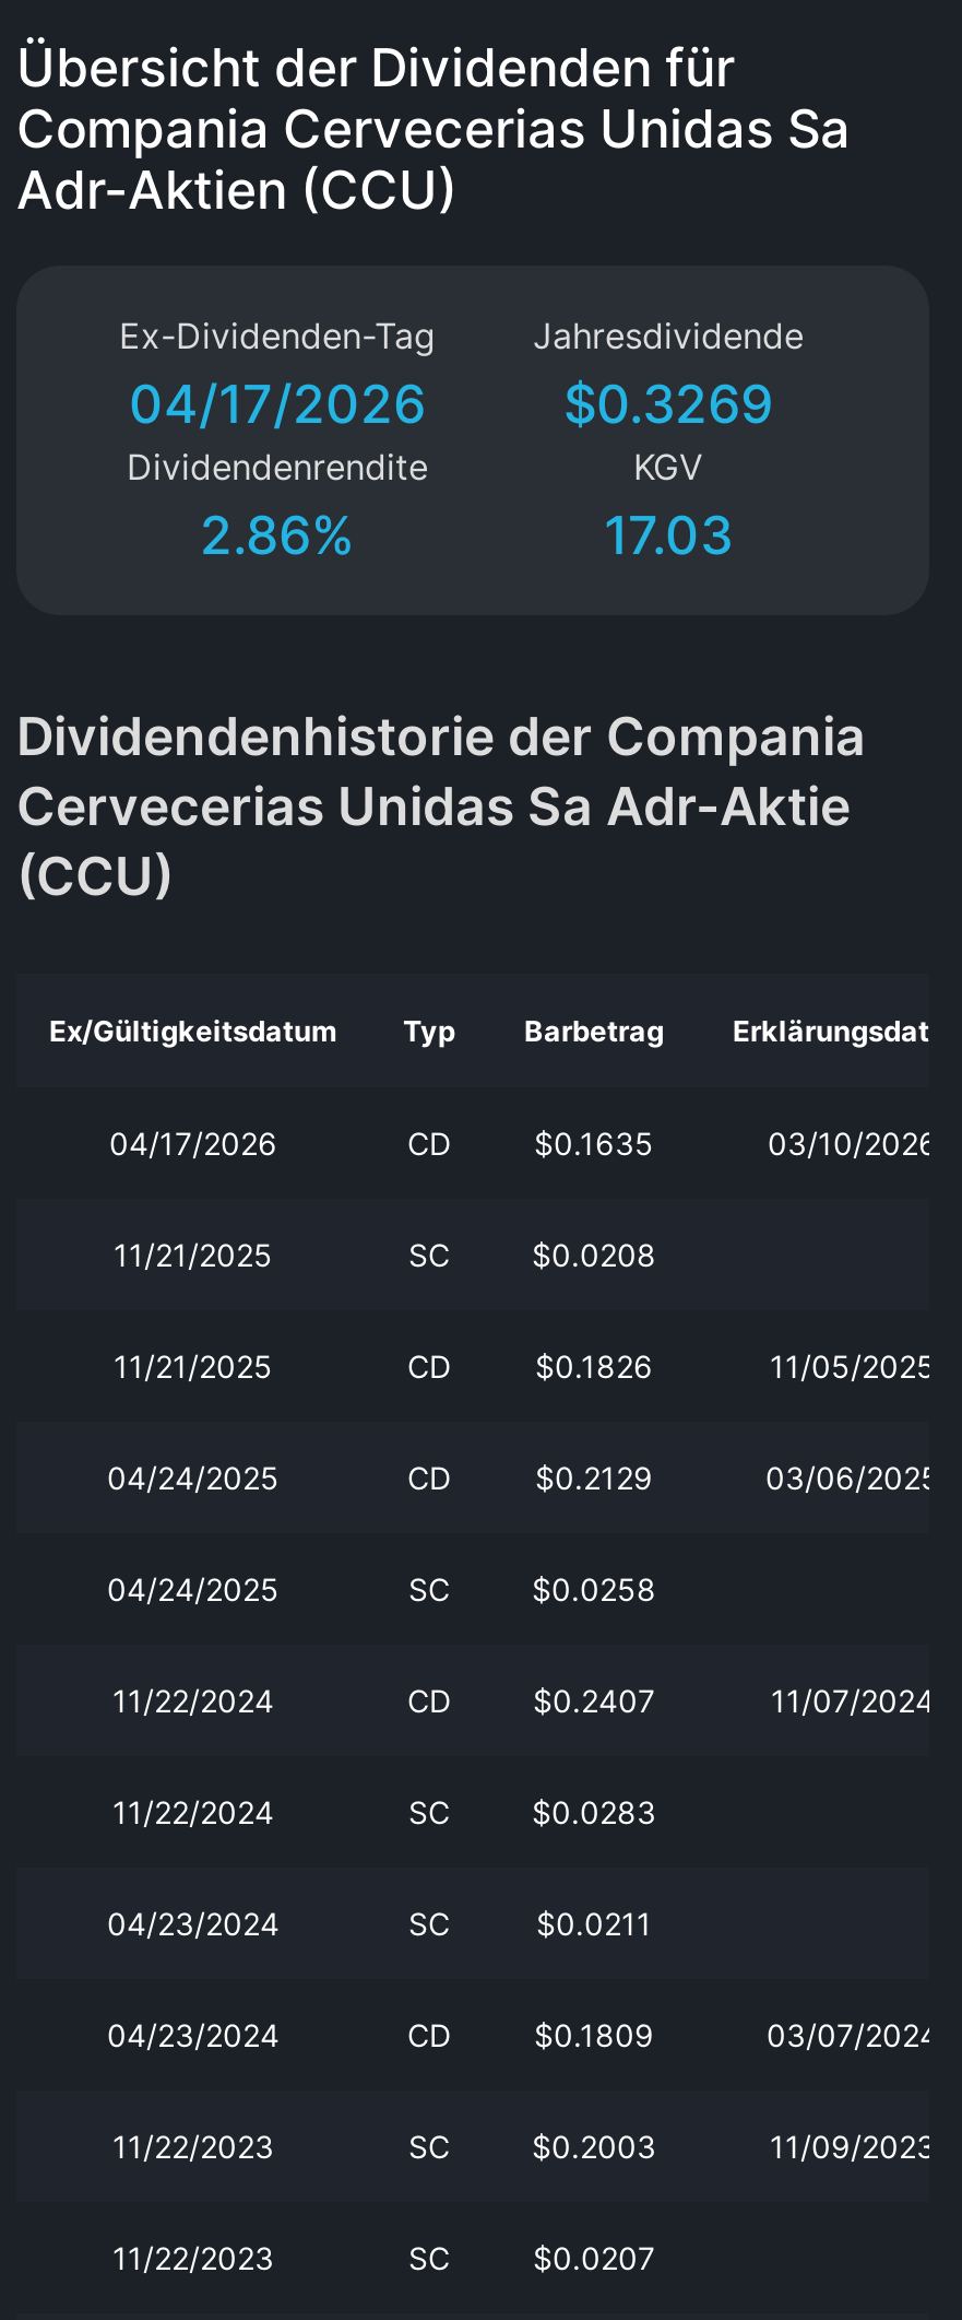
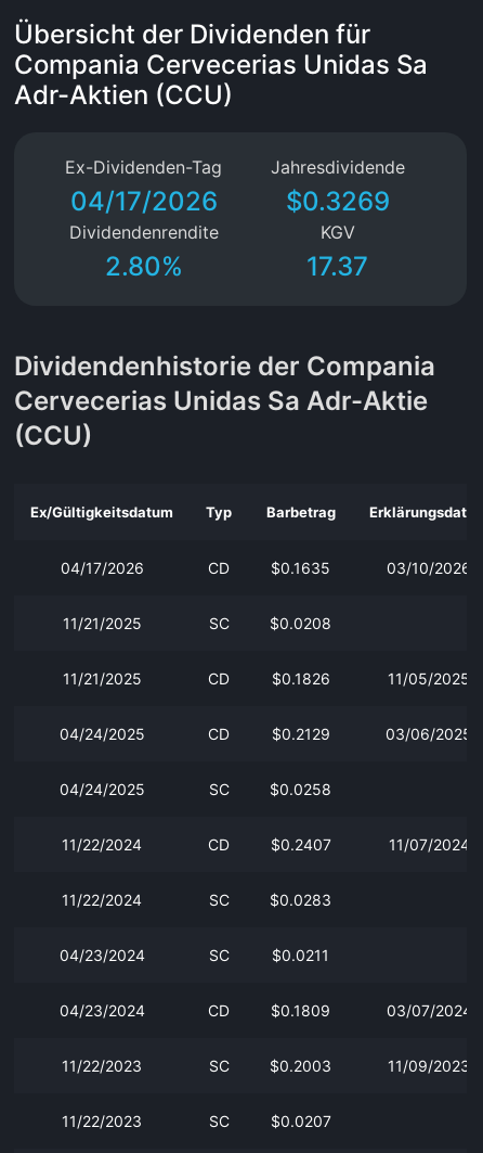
- 2.86%
+ 2.80%

- 17.03
+ 17.37
